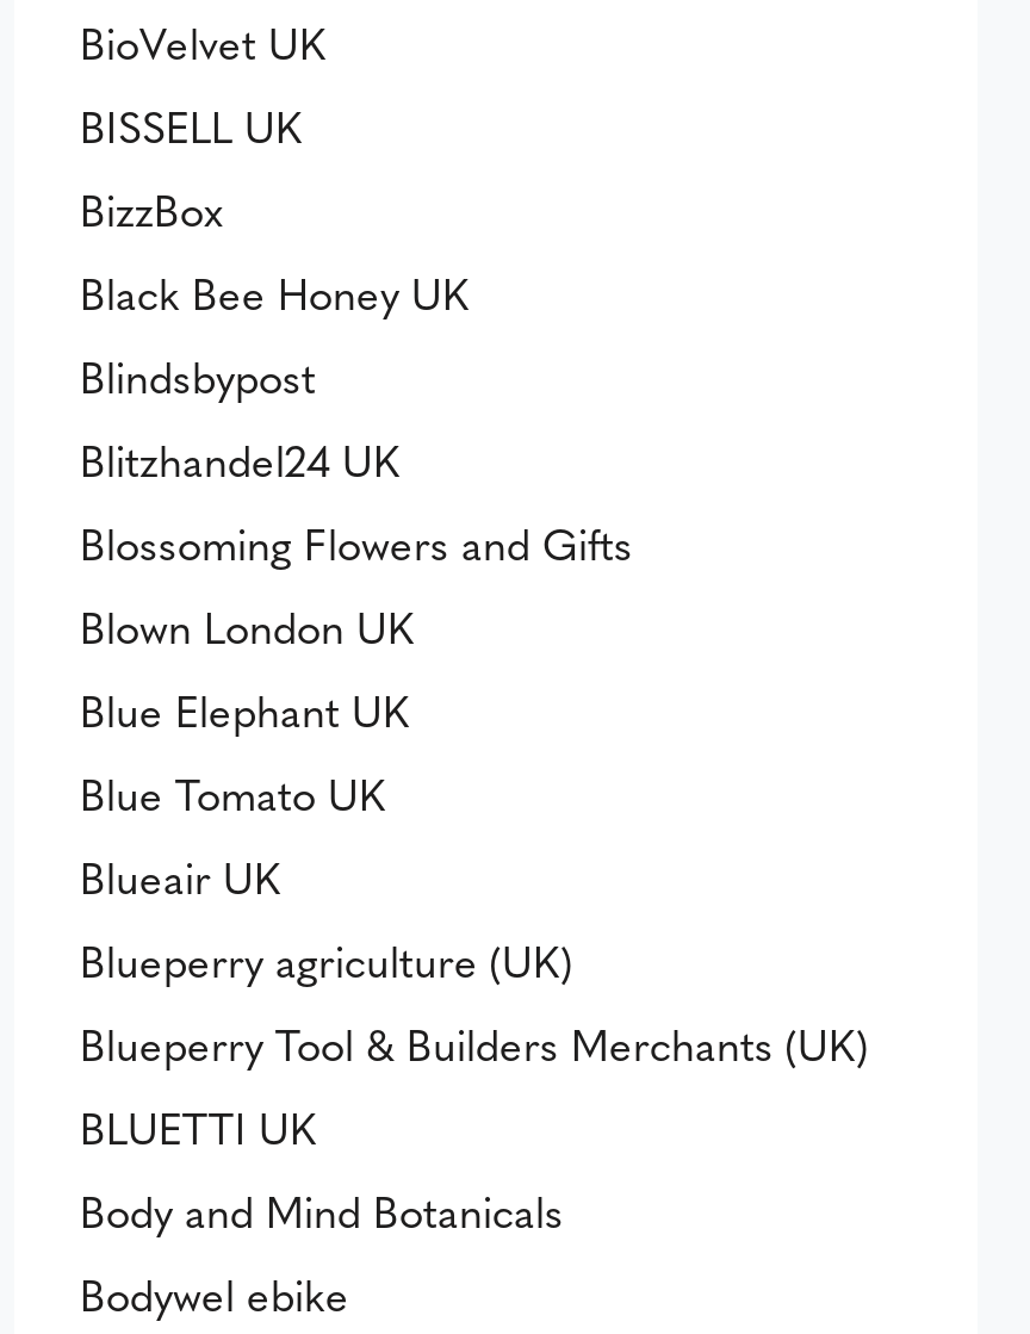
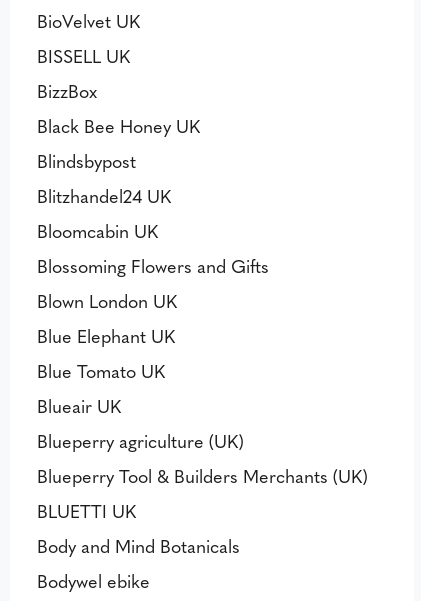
+ Bloomcabin UK
